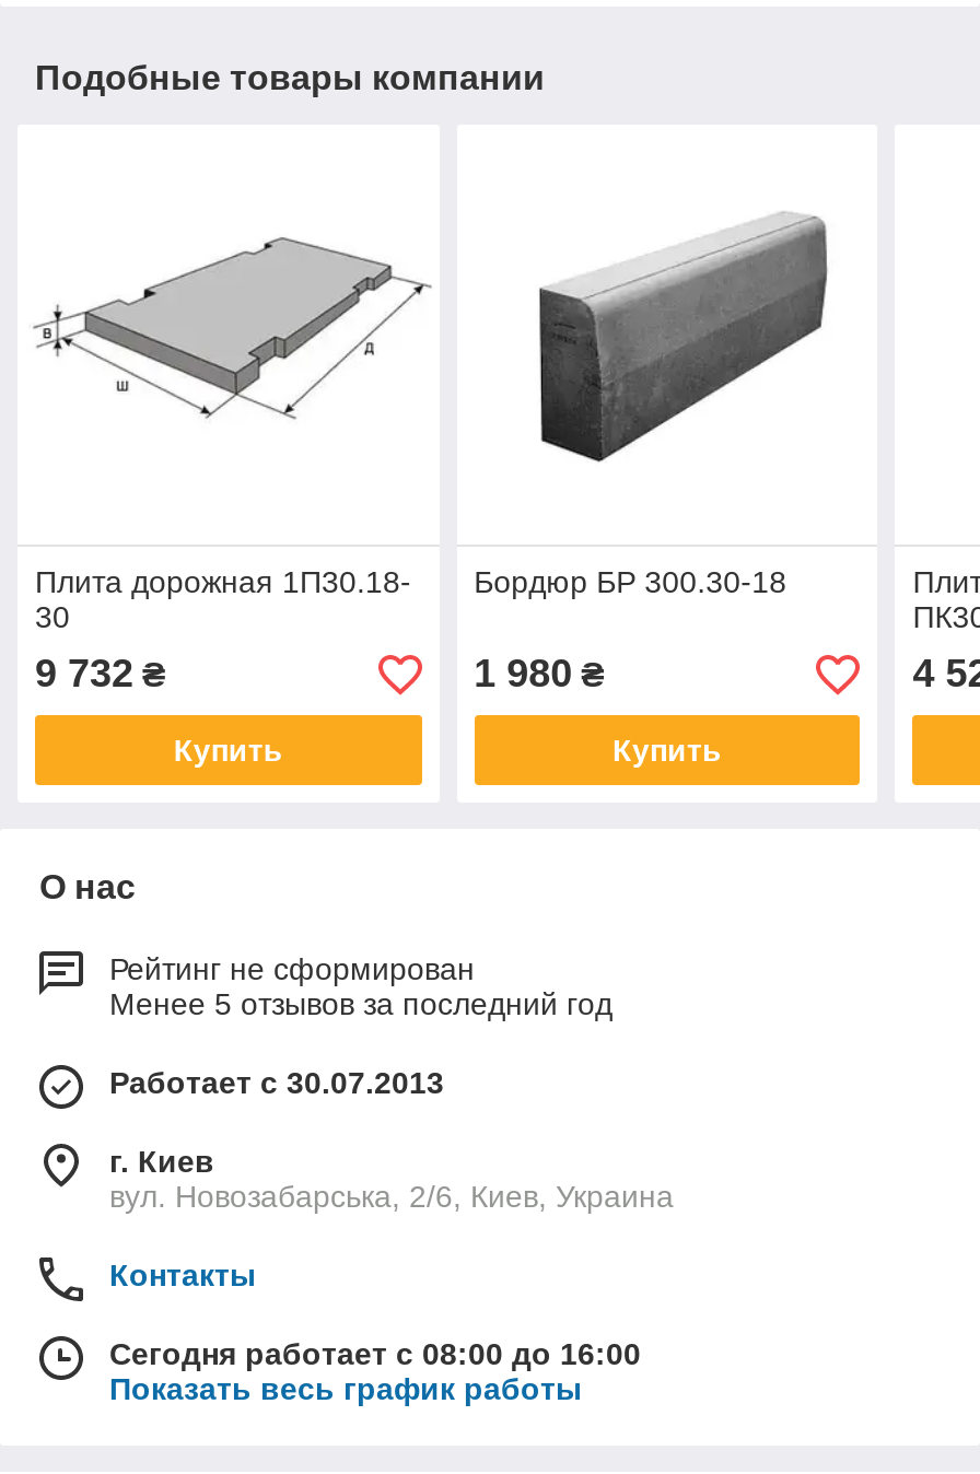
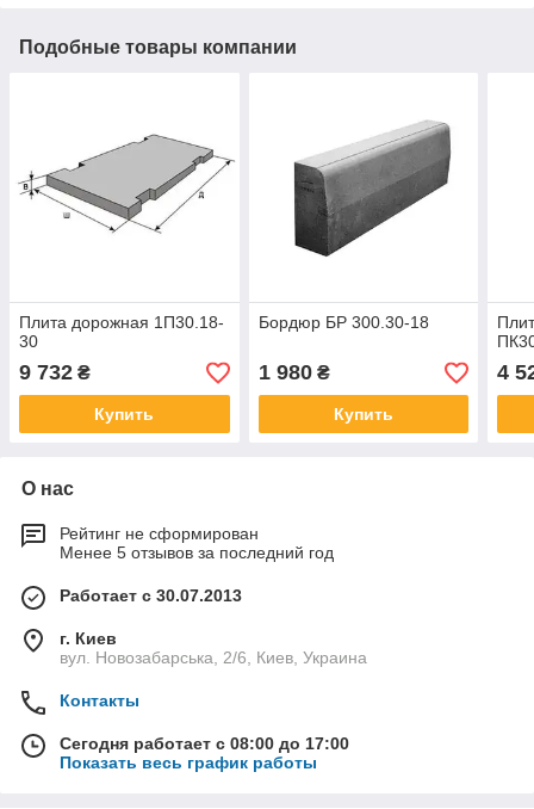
- Сегодня работает с 08:00 до 16:00
+ Сегодня работает с 08:00 до 17:00
